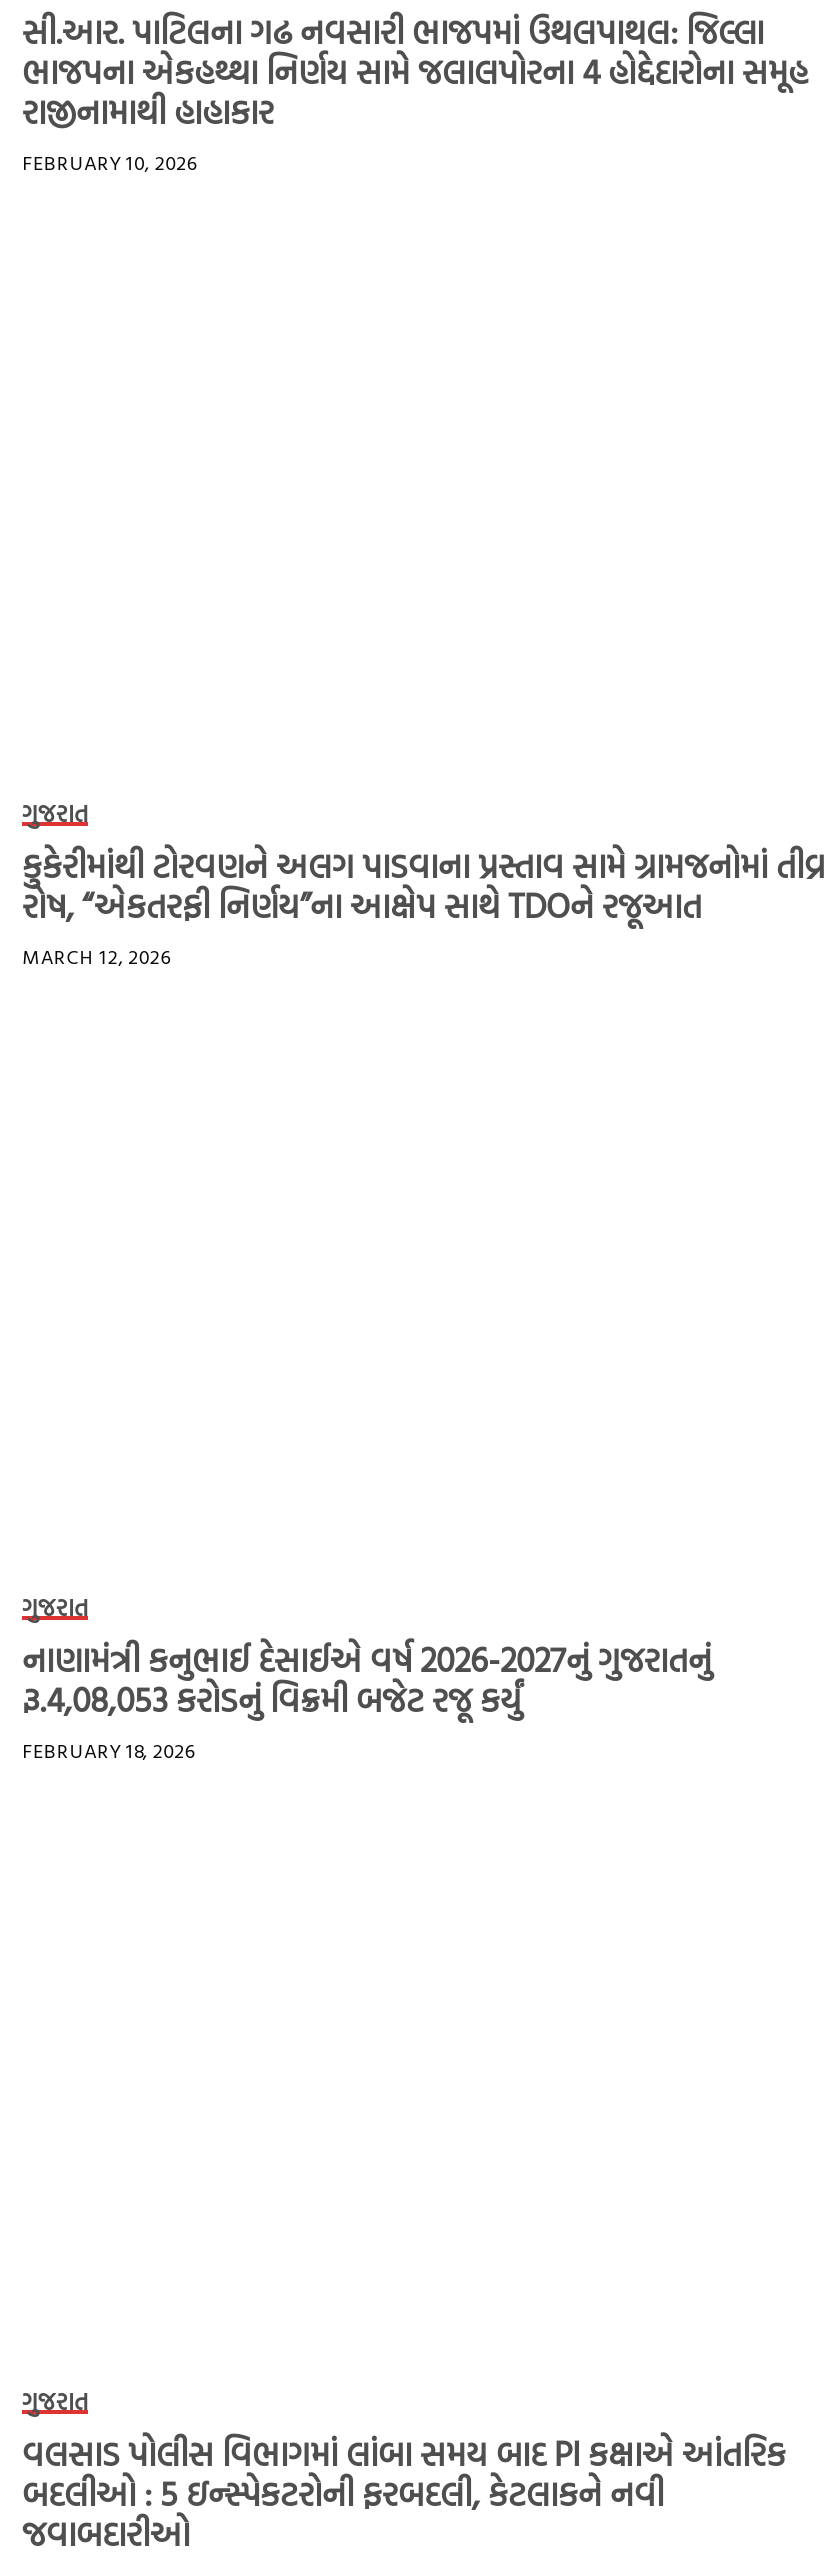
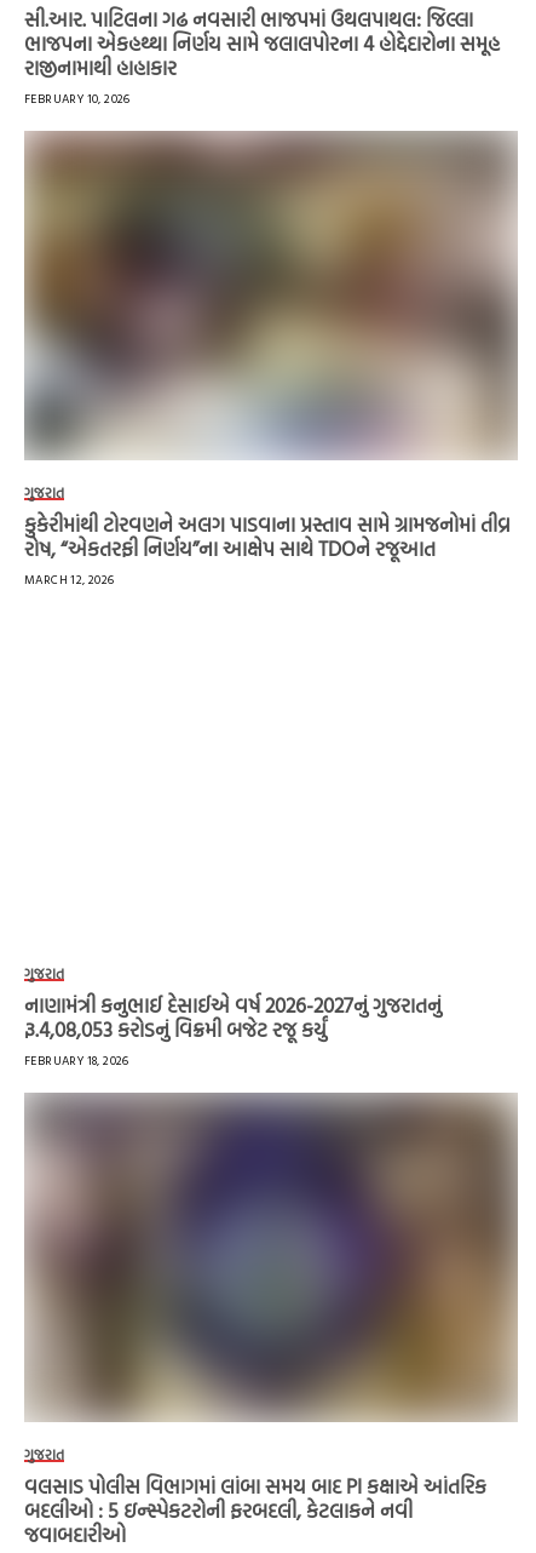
+ [image]

+ [image]
